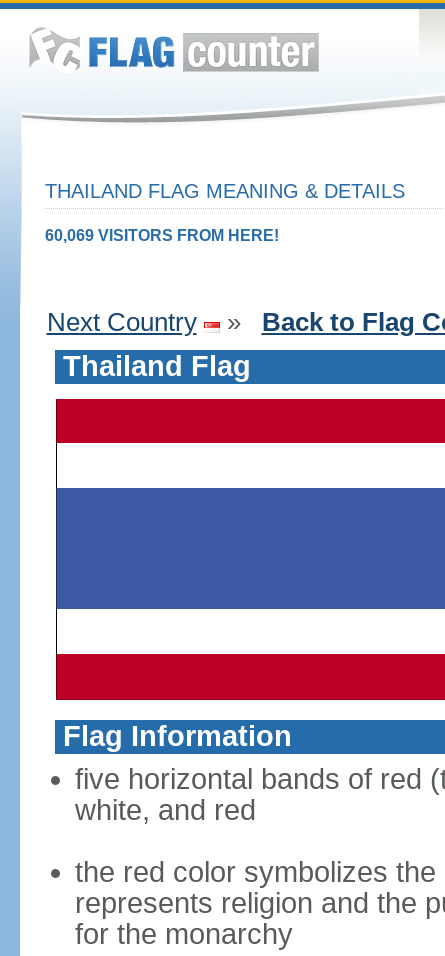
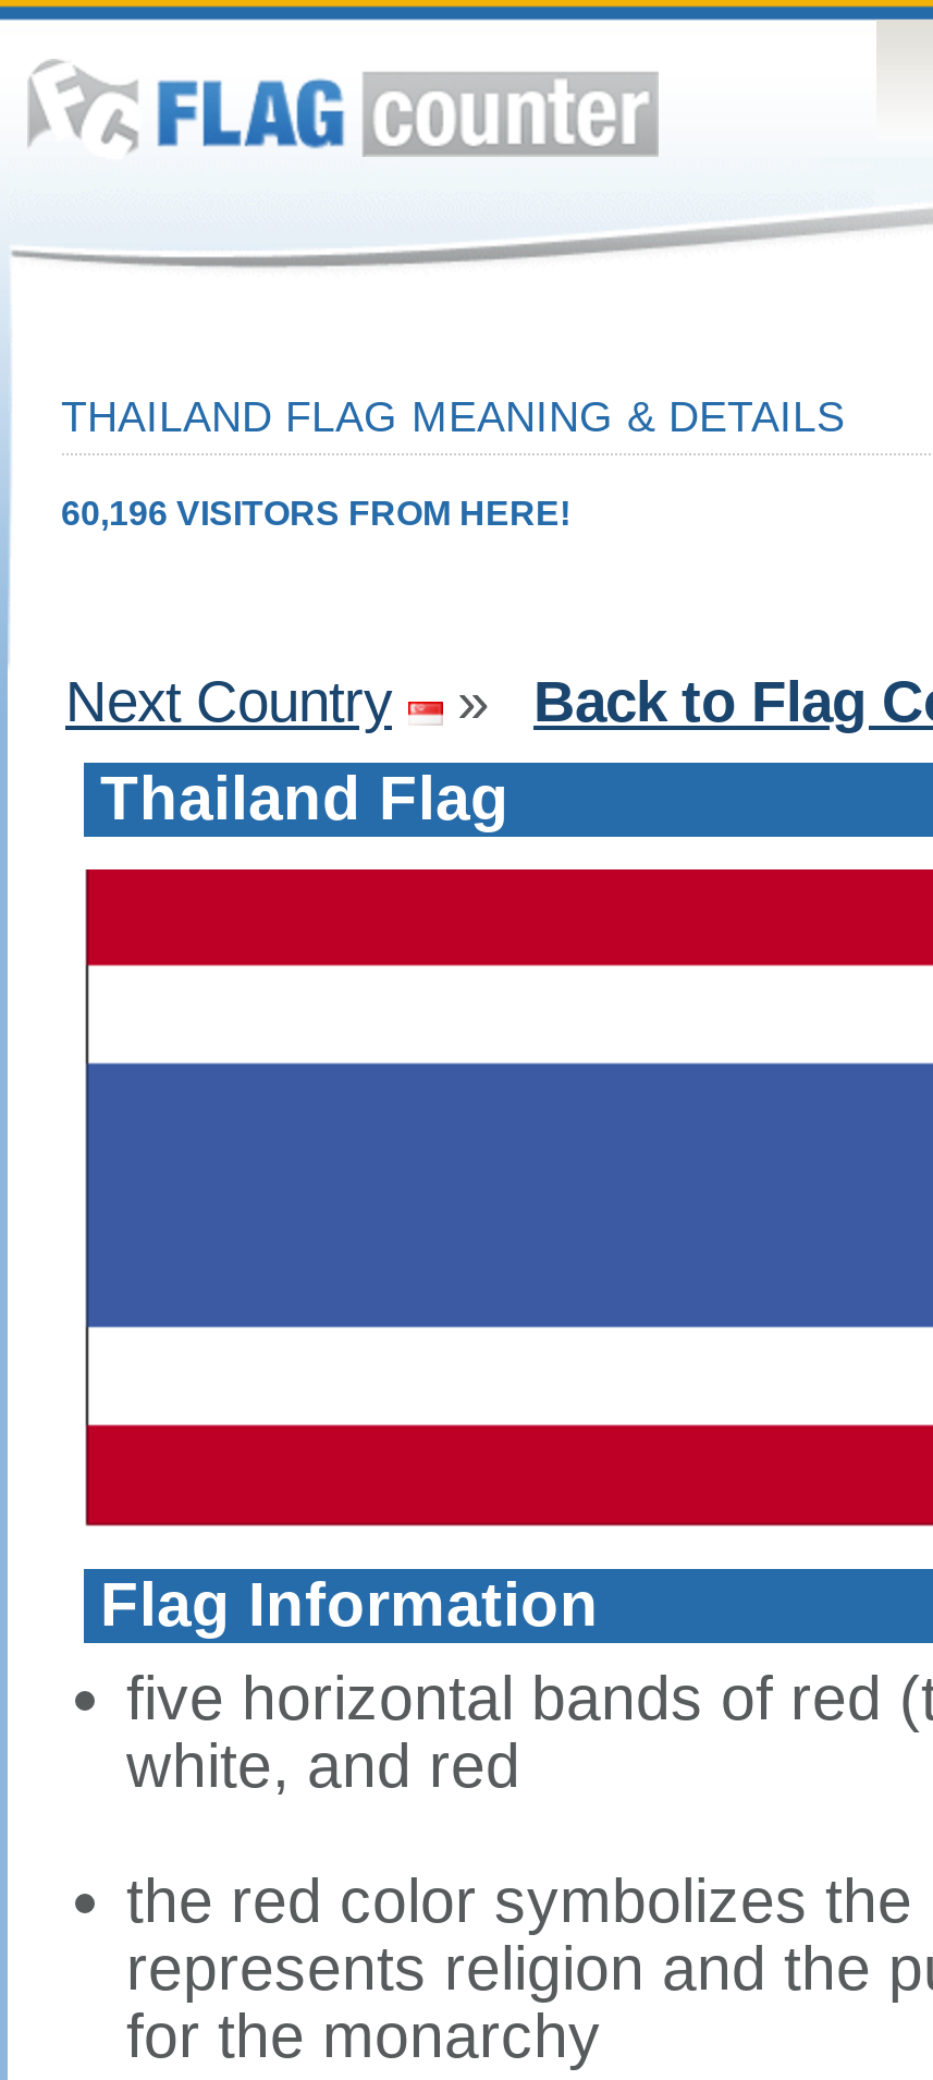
- 60,069 VISITORS FROM HERE!
+ 60,196 VISITORS FROM HERE!
